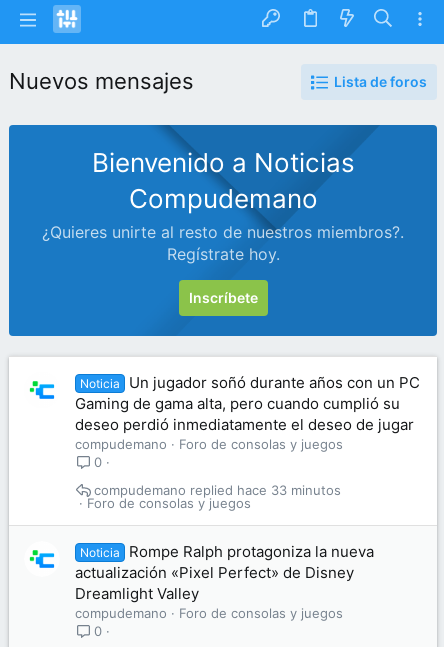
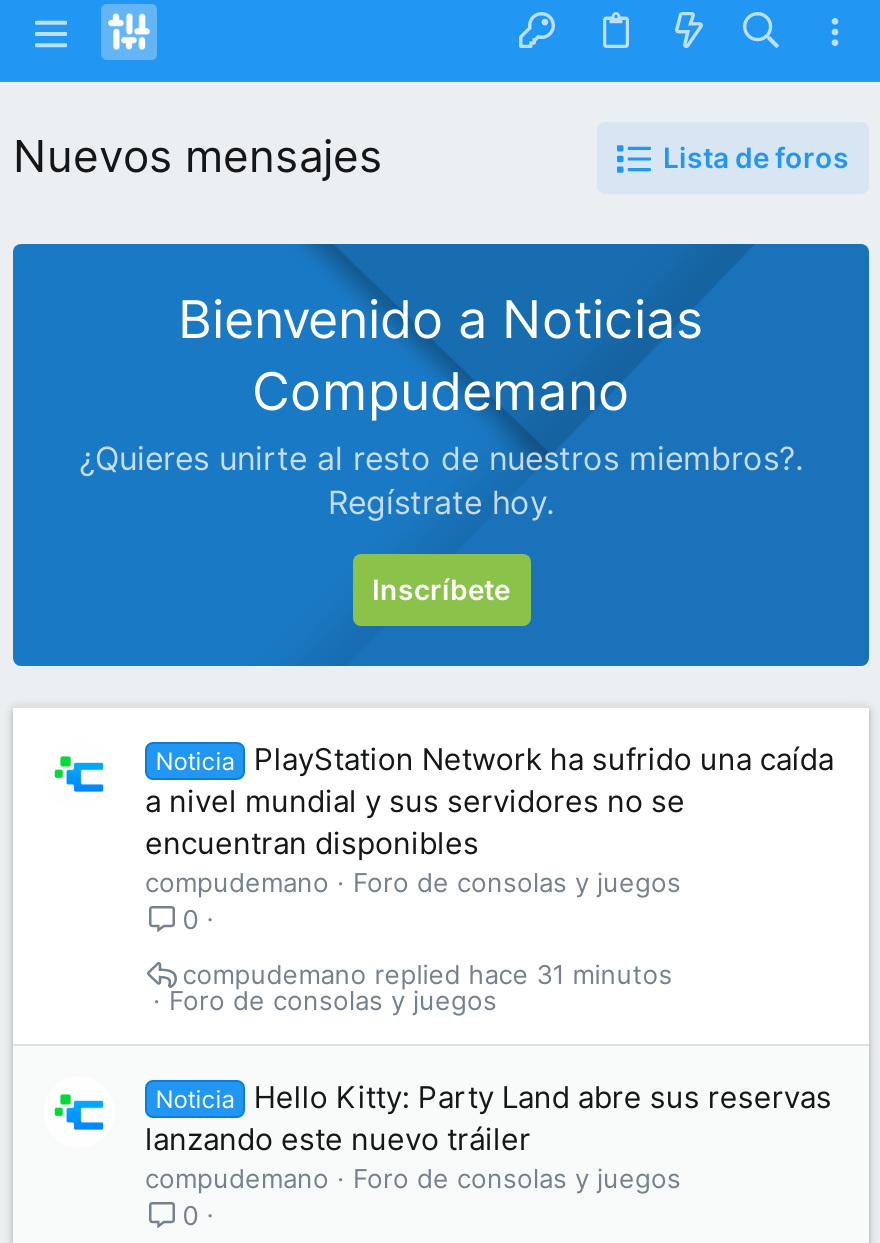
- Un jugador soñó durante años con un PC
- Gaming de gama alta, pero cuando cumplió su
- deseo perdió inmediatamente el deseo de jugar
+ PlayStation Network ha sufrido una caída
+ a nivel mundial y sus servidores no se
+ encuentran disponibles

- hace 33 minutos
+ hace 31 minutos

- Rompe Ralph protagoniza la nueva
- actualización «Pixel Perfect» de Disney
- Dreamlight Valley
+ Hello Kitty: Party Land abre sus reservas
+ lanzando este nuevo tráiler
